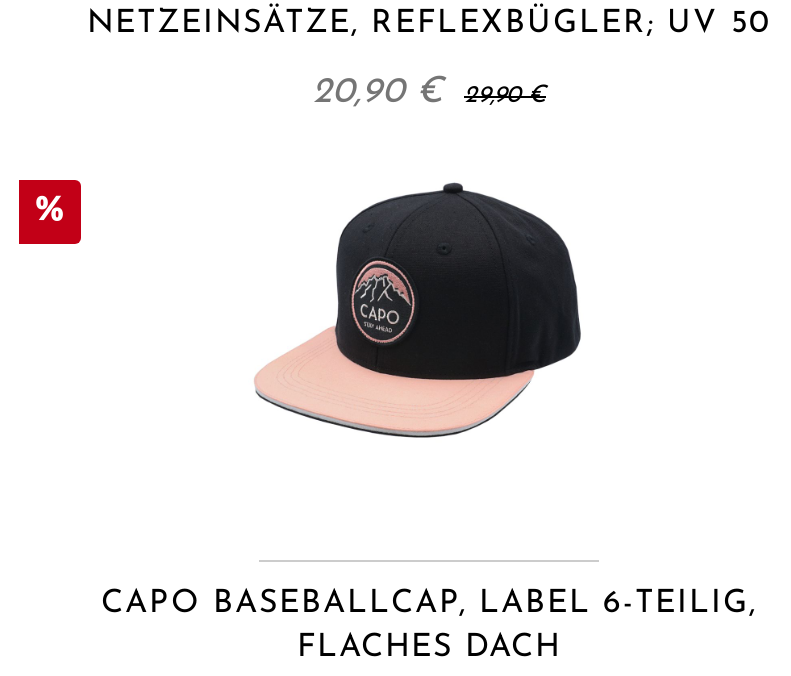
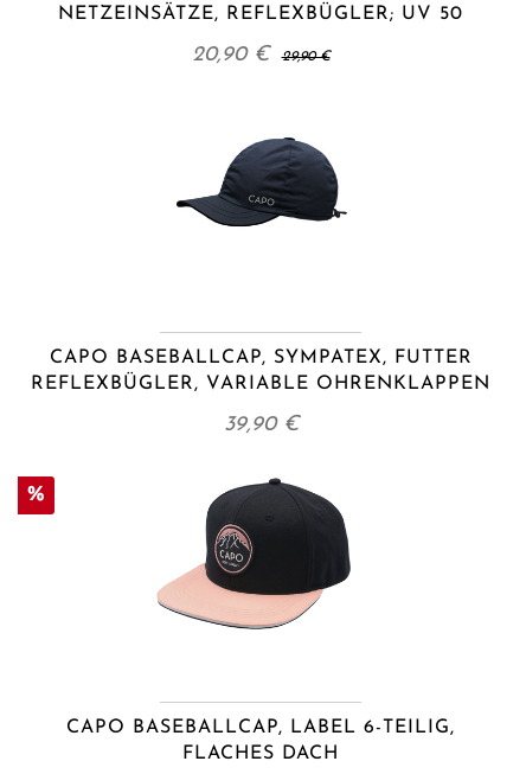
+ CAPO BASEBALLCAP, SYMPATEX, FUTTER
+ REFLEXBÜGLER, VARIABLE OHRENKLAPPEN
+ 39,90 €

+ [image]
